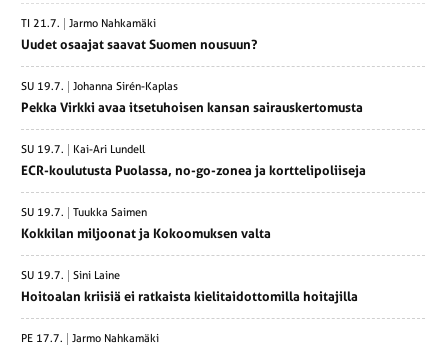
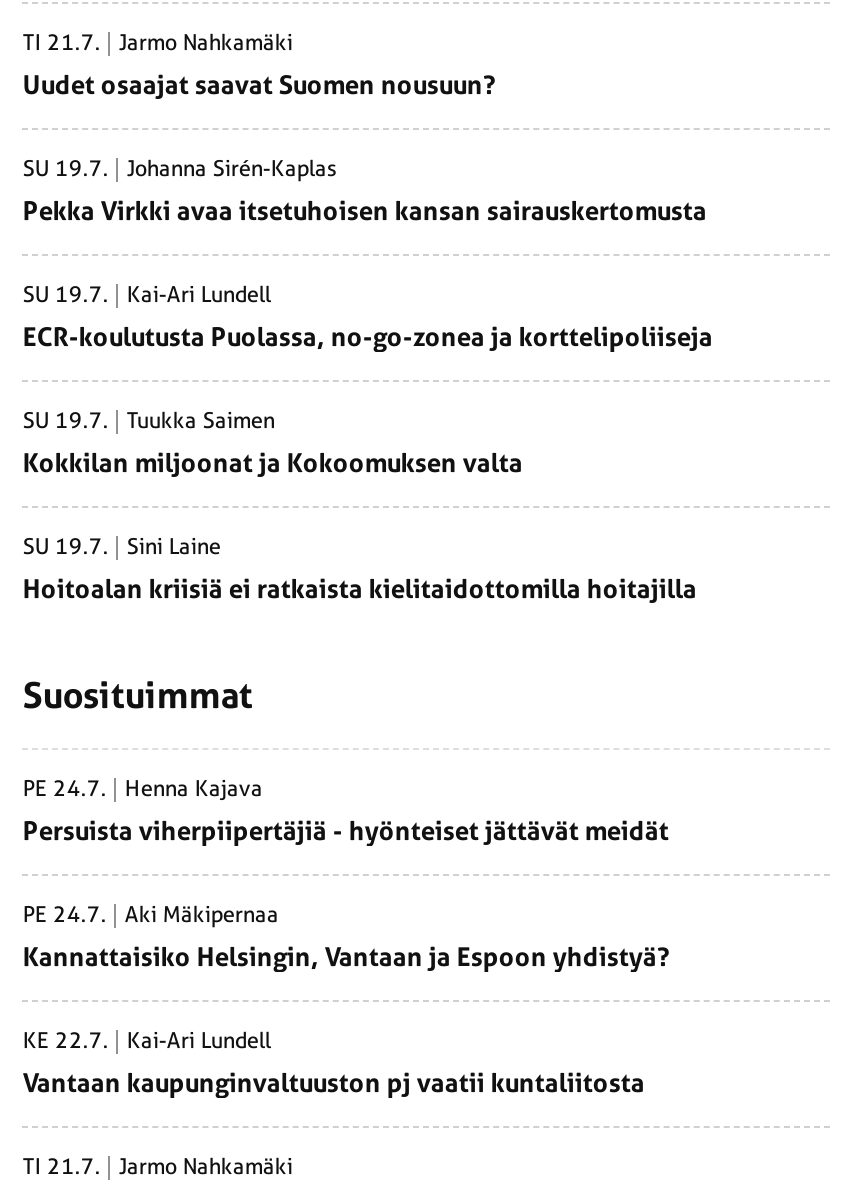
- PE 17.7.
+ Suosituimmat
+ PE 24.7.
+ Henna Kajava
+ Persuista viherpiipertäjiä - hyönteiset jättävät meidät
+ PE 24.7.
+ Aki Mäkipernaa
+ Kannattaisiko Helsingin, Vantaan ja Espoon yhdistyä?
+ KE 22.7.
+ Kai-Ari Lundell
+ Vantaan kaupunginvaltuuston pj vaatii kuntaliitosta
+ TI 21.7.
